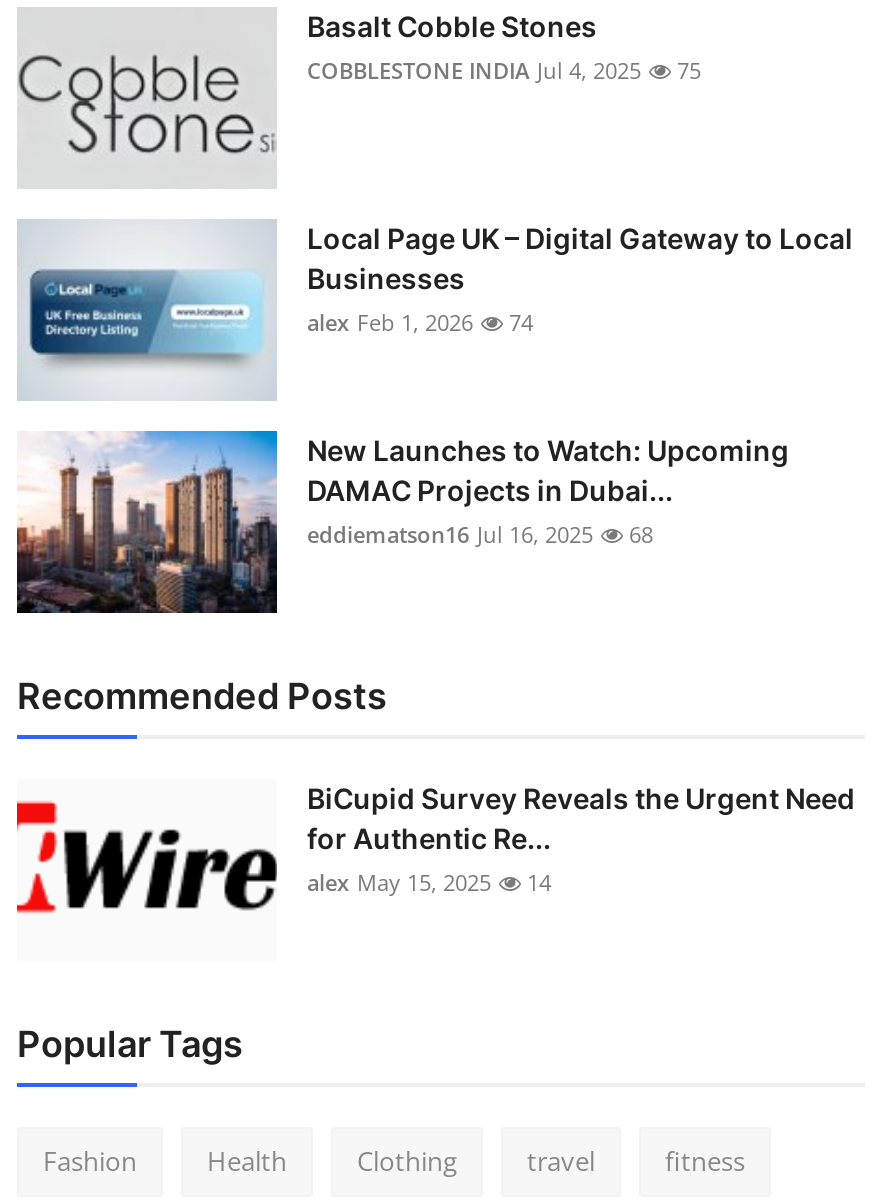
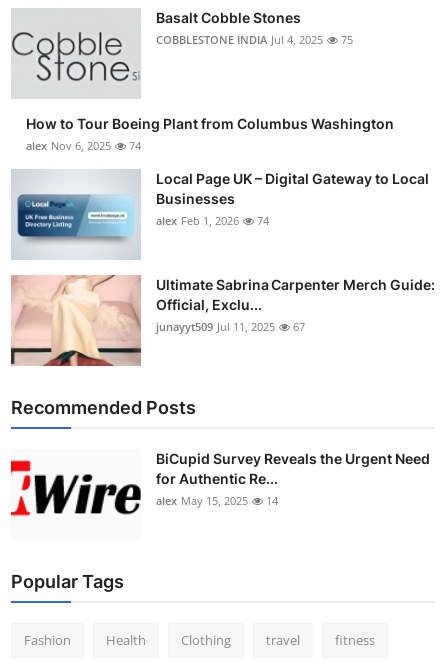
+ How to Tour Boeing Plant from Columbus Washington
+ alex Nov 6, 2025
+ 74

- [image]
- New Launches to Watch: Upcoming
- DAMAC Projects in Dubai...
- eddiematson16 Jul 16, 2025
- 68
+ [image]
+ Ultimate Sabrina Carpenter Merch Guide:
+ Official, Exclu...
+ junayyt509 Jul 11, 2025
+ 67
